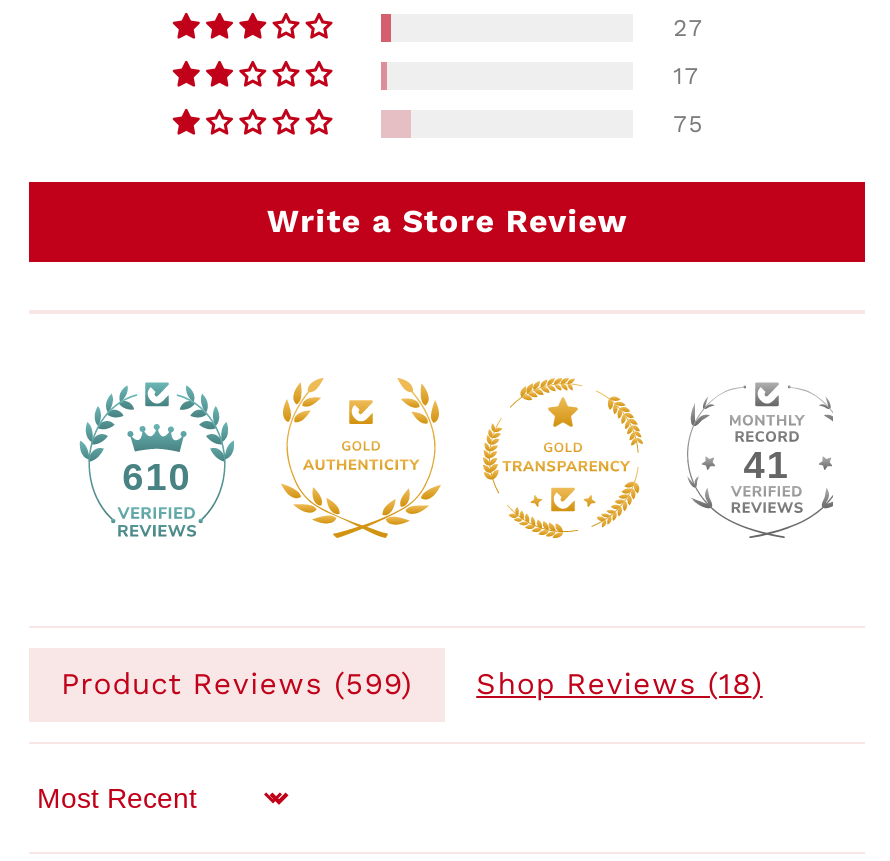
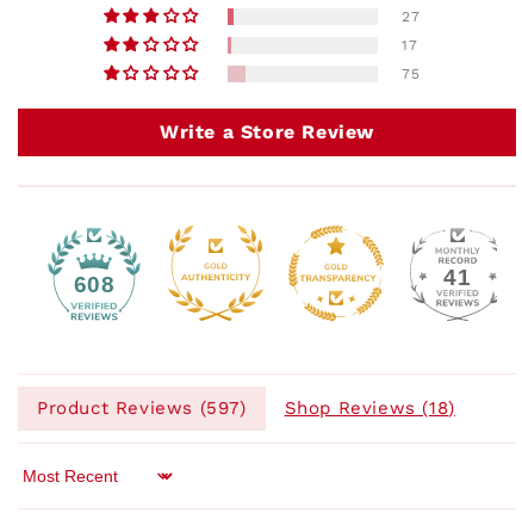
- 610
+ 608

- Product Reviews (599)
+ Product Reviews (597)
